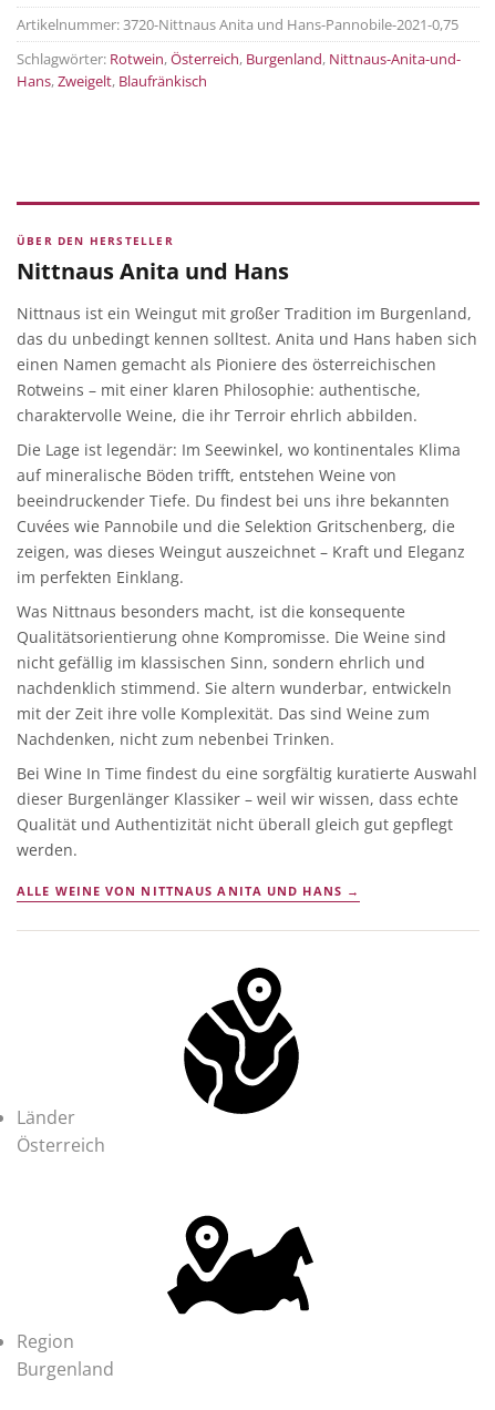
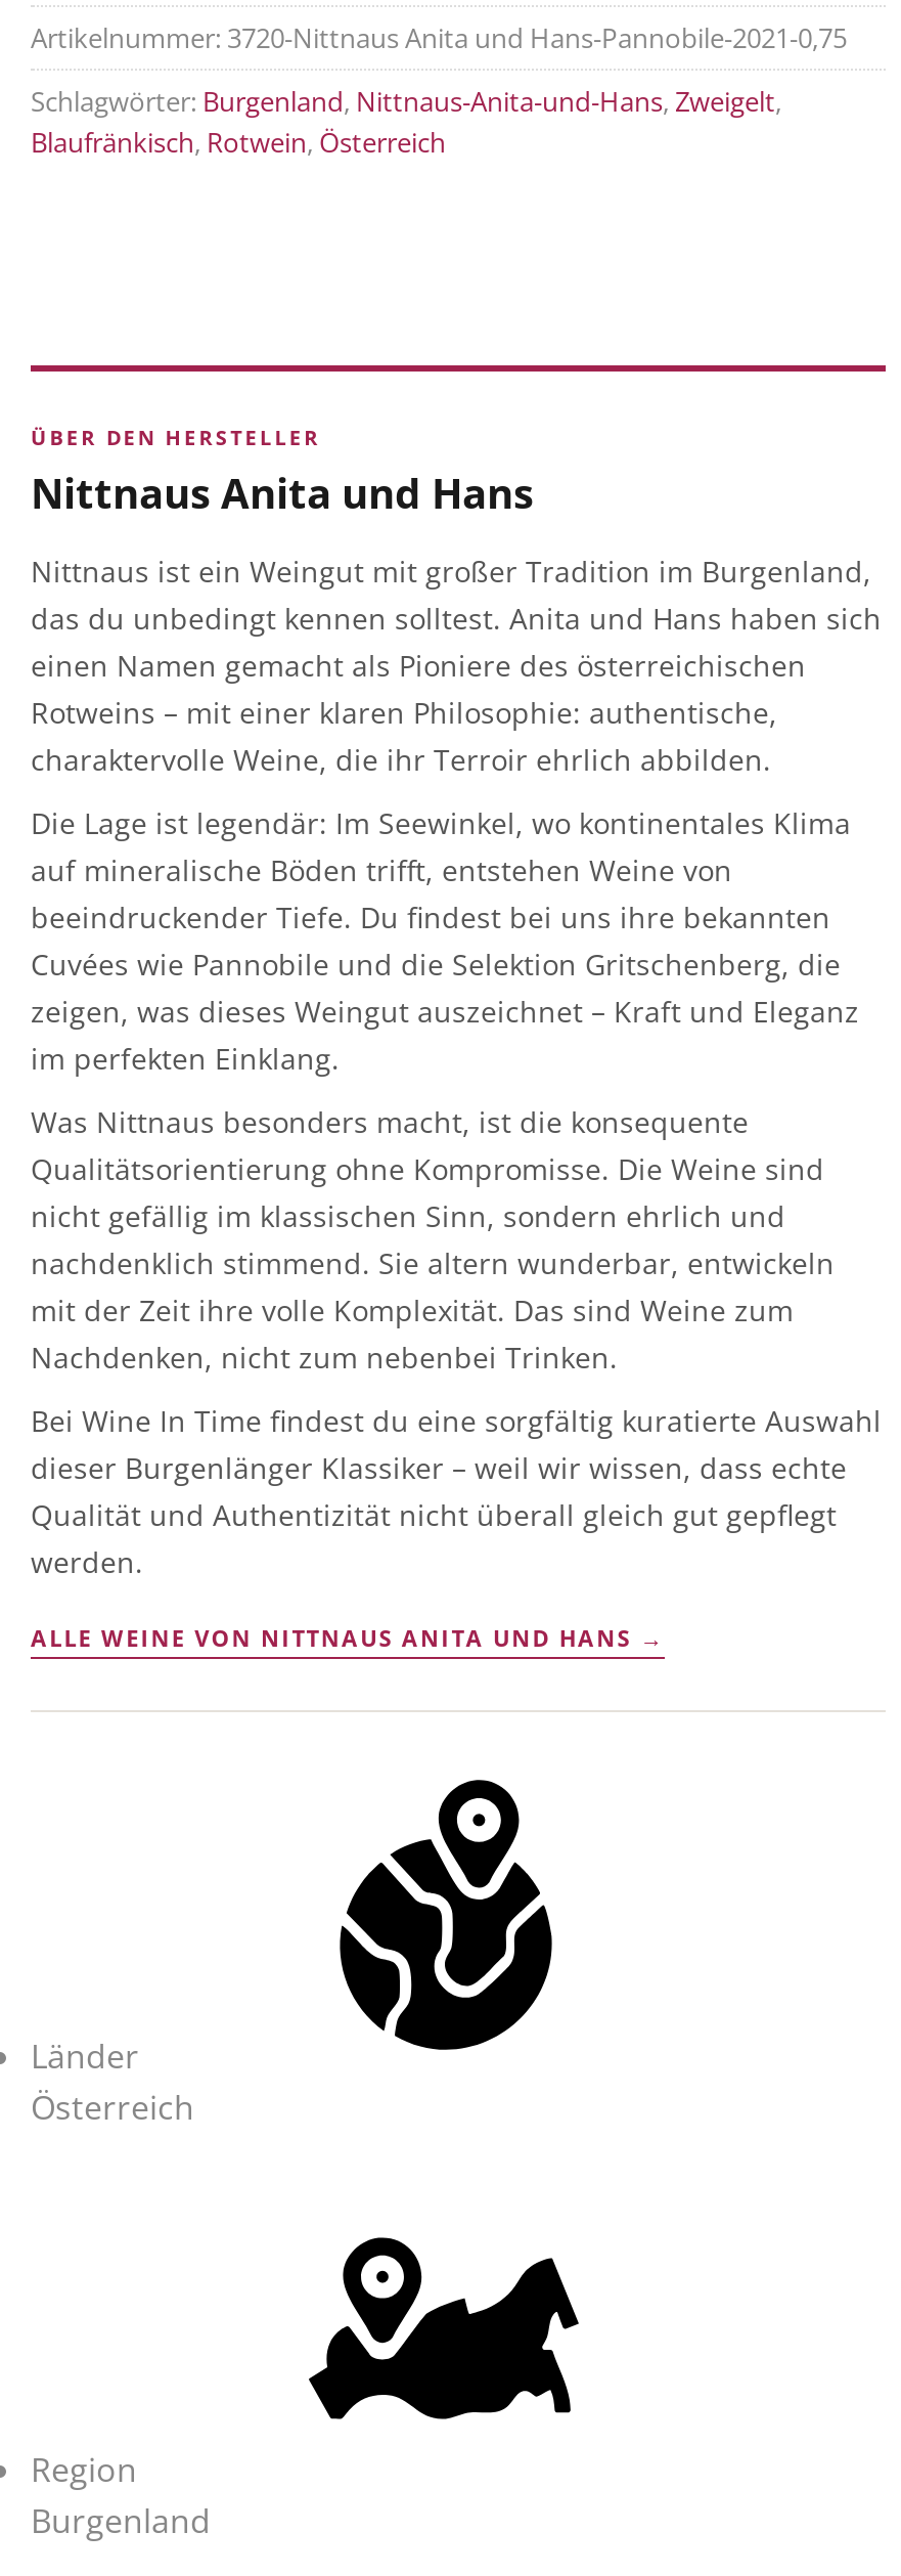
- Schlagwörter: Rotwein, Österreich, Burgenland, Nittnaus-Anita-und-
- Hans, Zweigelt, Blaufränkisch
+ Schlagwörter: Burgenland, Nittnaus-Anita-und-Hans, Zweigelt,
+ Blaufränkisch, Rotwein, Österreich
